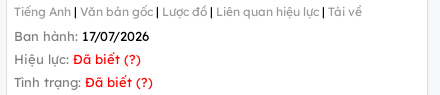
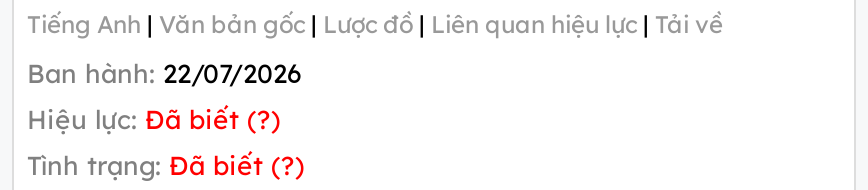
- Ban hành: 17/07/2026
+ Ban hành: 22/07/2026
